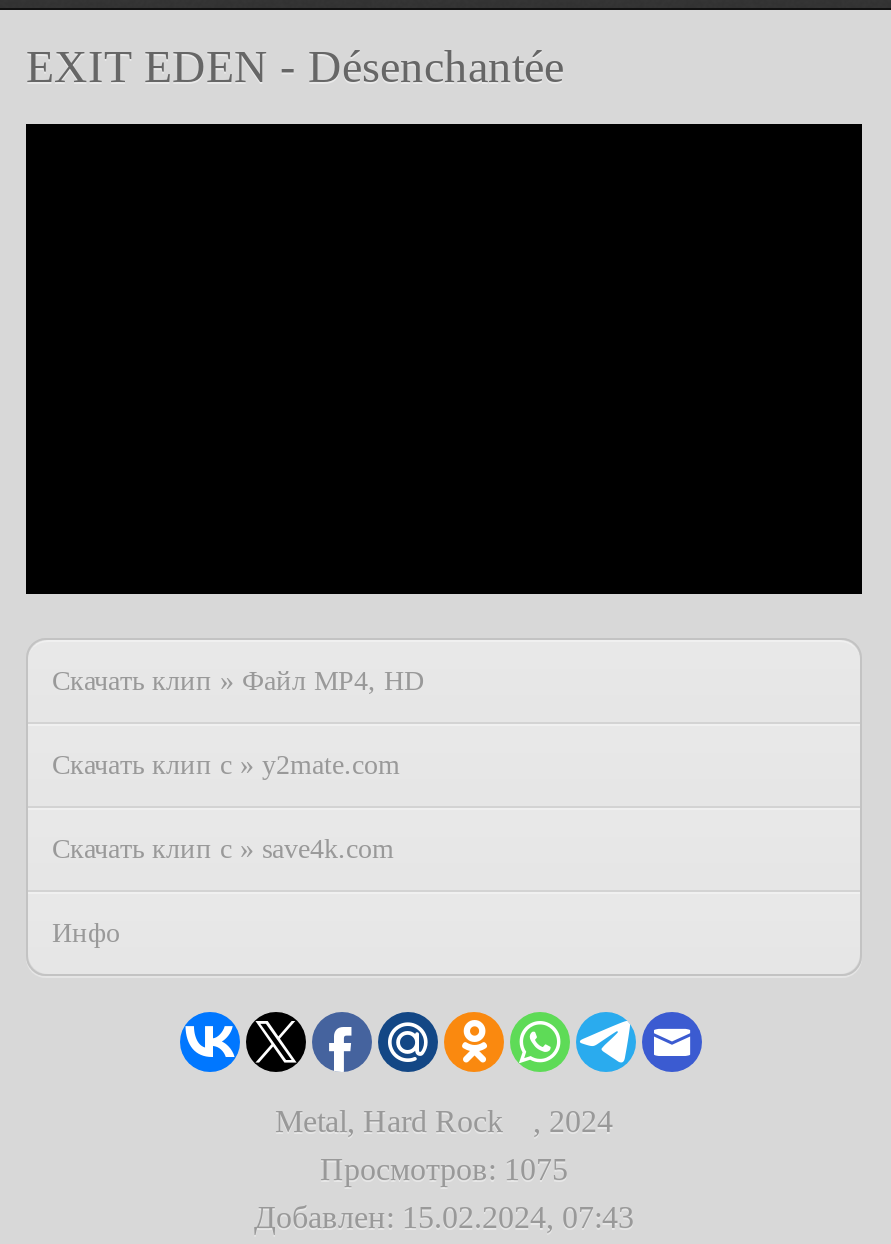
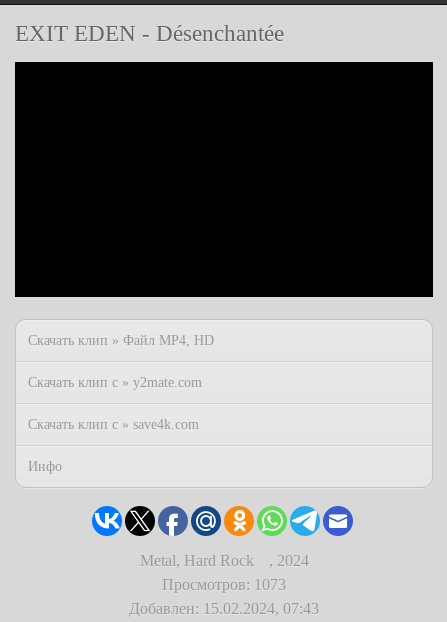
- Просмотров: 1075
+ Просмотров: 1073
